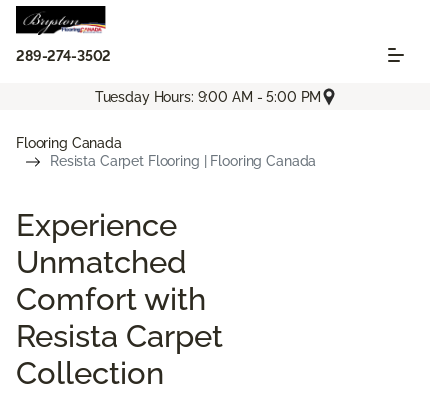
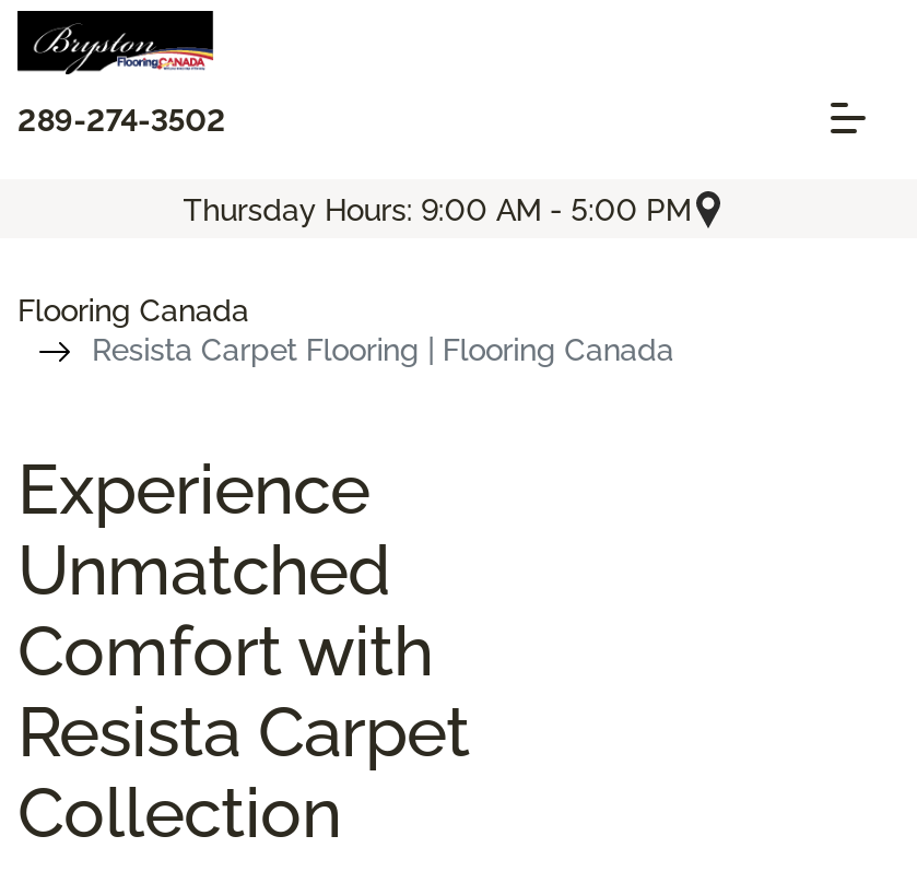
- Tuesday Hours: 9:00 AM - 5:00 PM
+ Thursday Hours: 9:00 AM - 5:00 PM
